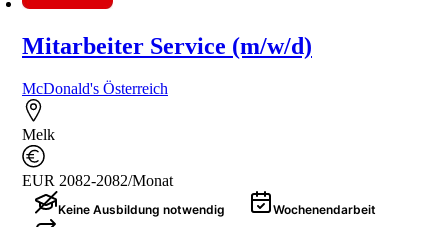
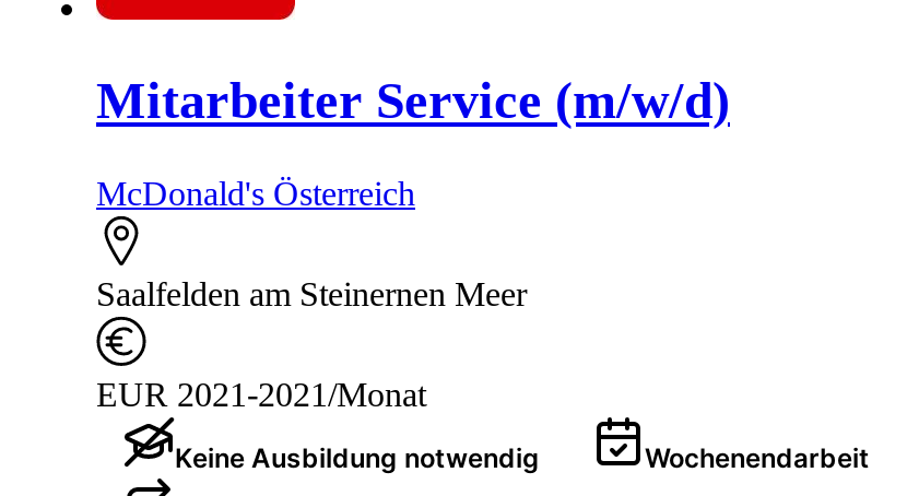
- Melk
+ Saalfelden am Steinernen Meer

- EUR 2082-2082/Monat
+ EUR 2021-2021/Monat
